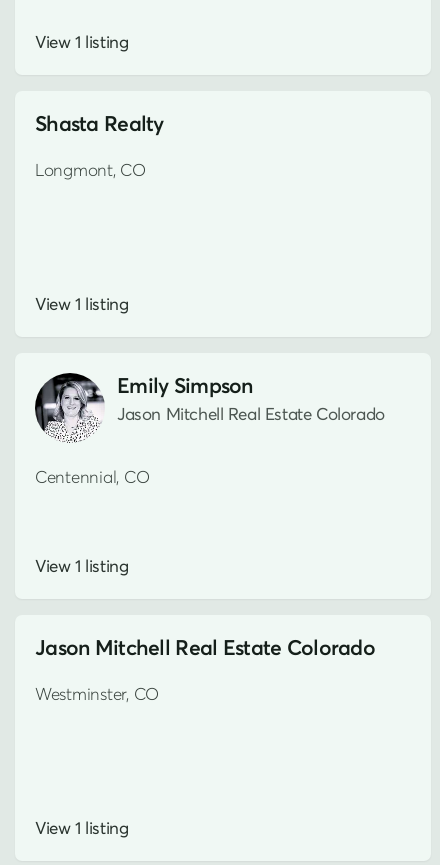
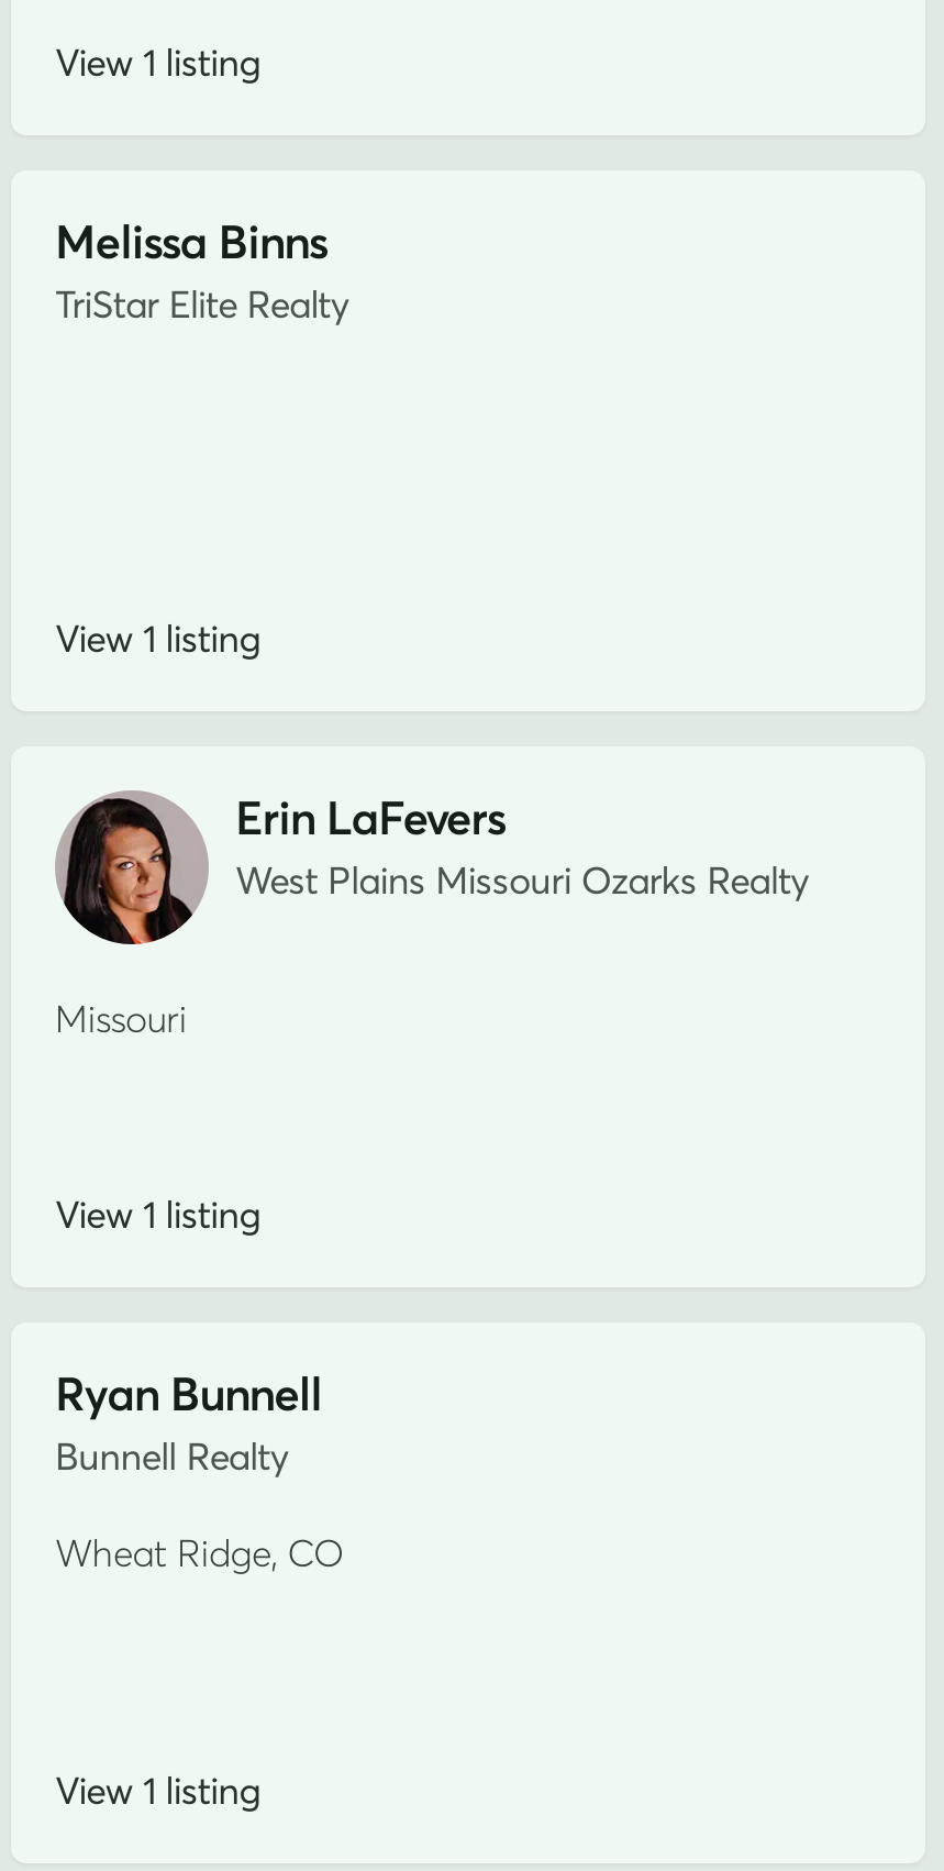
- Shasta Realty
- Longmont, CO
+ Melissa Binns
+ TriStar Elite Realty

- [image]
- Emily Simpson
- Jason Mitchell Real Estate Colorado
+ [image]
+ Erin LaFevers
+ West Plains Missouri Ozarks Realty

- Centennial, CO
+ Missouri

- Jason Mitchell Real Estate Colorado
+ Ryan Bunnell
+ Bunnell Realty

- Westminster, CO
+ Wheat Ridge, CO
